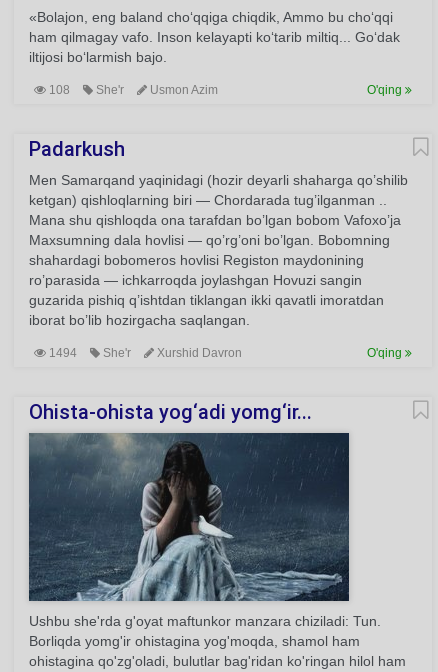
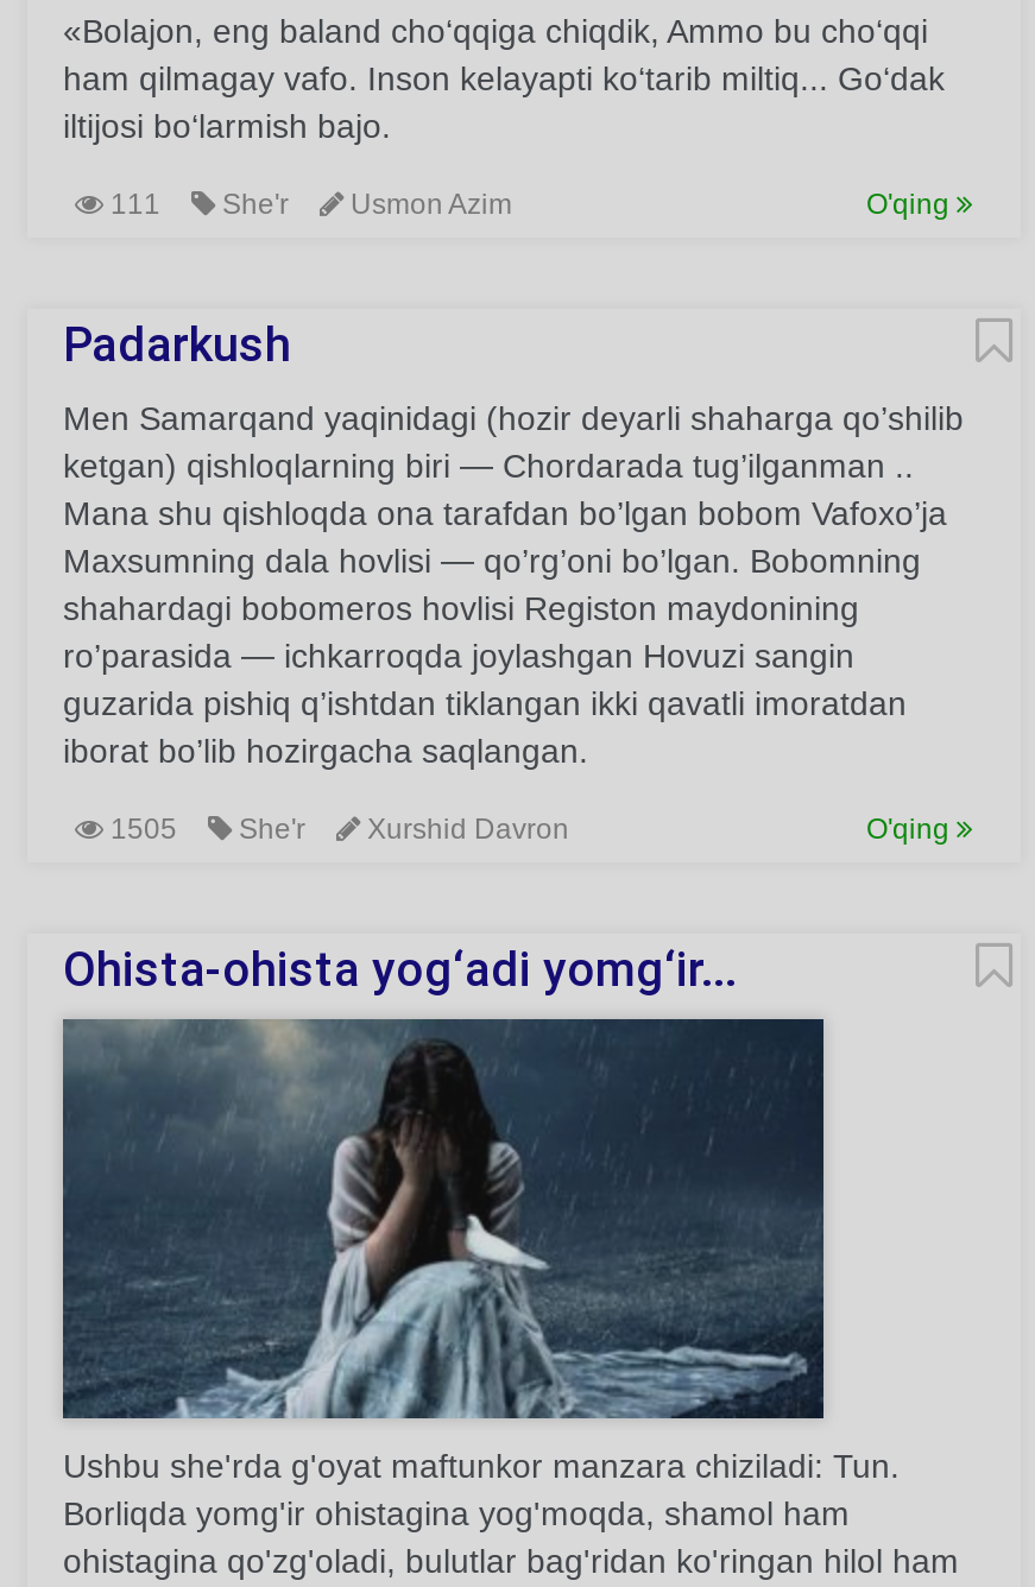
- 108 She'r Usmon Azim
+ 111 She'r Usmon Azim

- 1494 She'r Xurshid Davron
+ 1505 She'r Xurshid Davron
